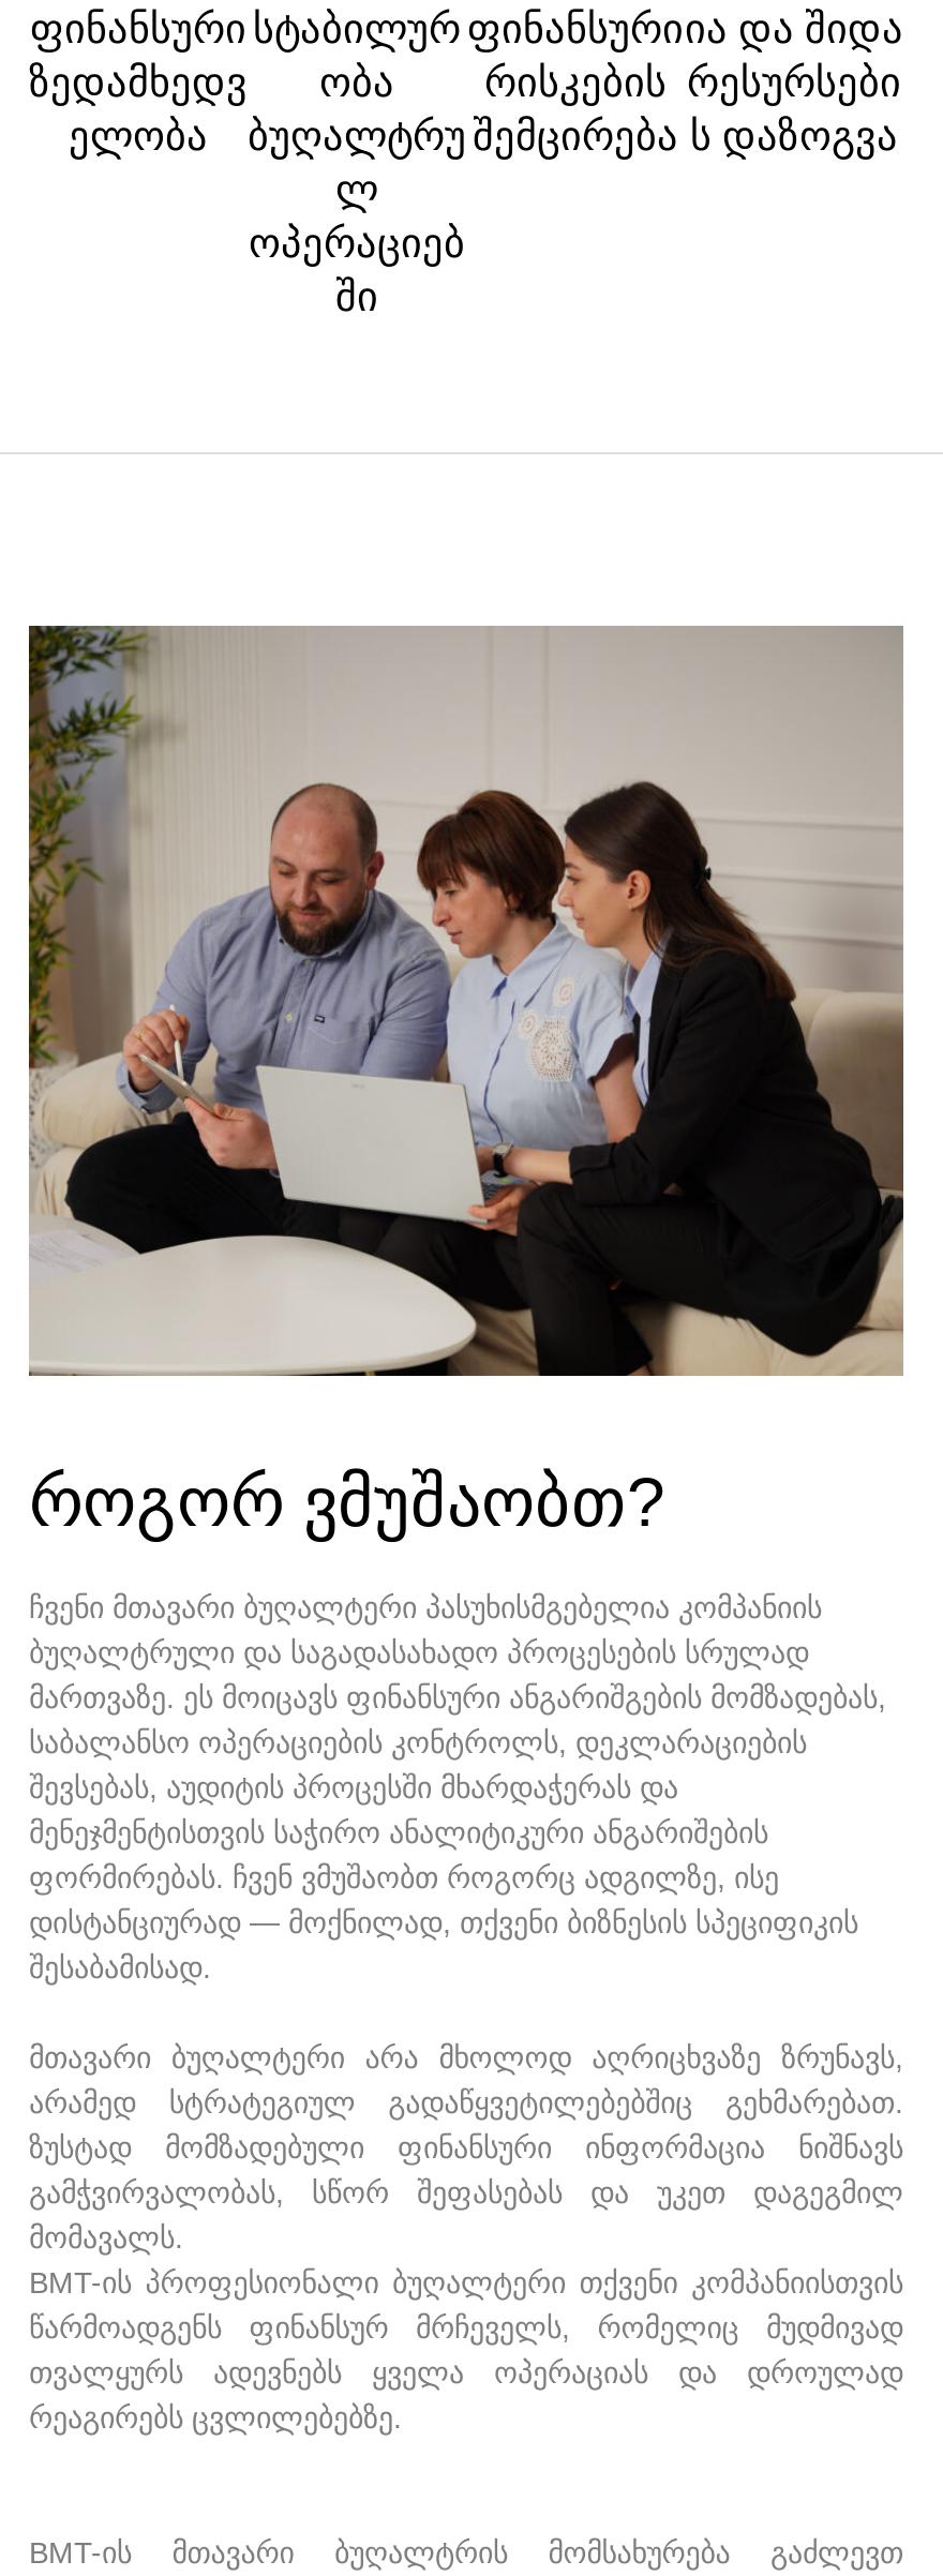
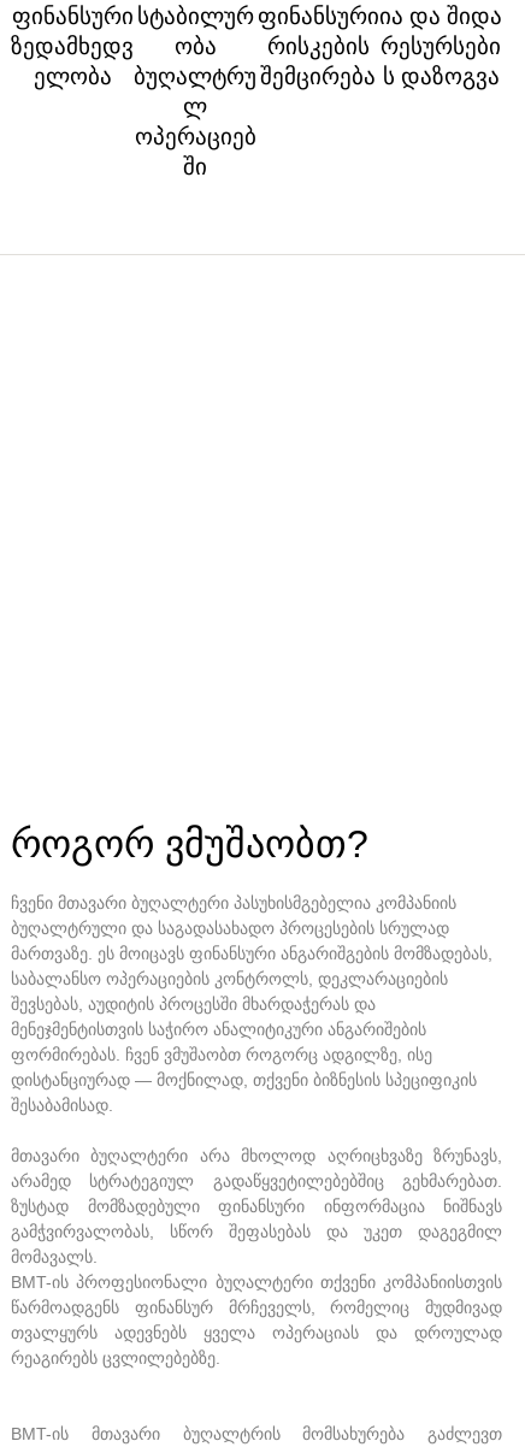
- [image]
